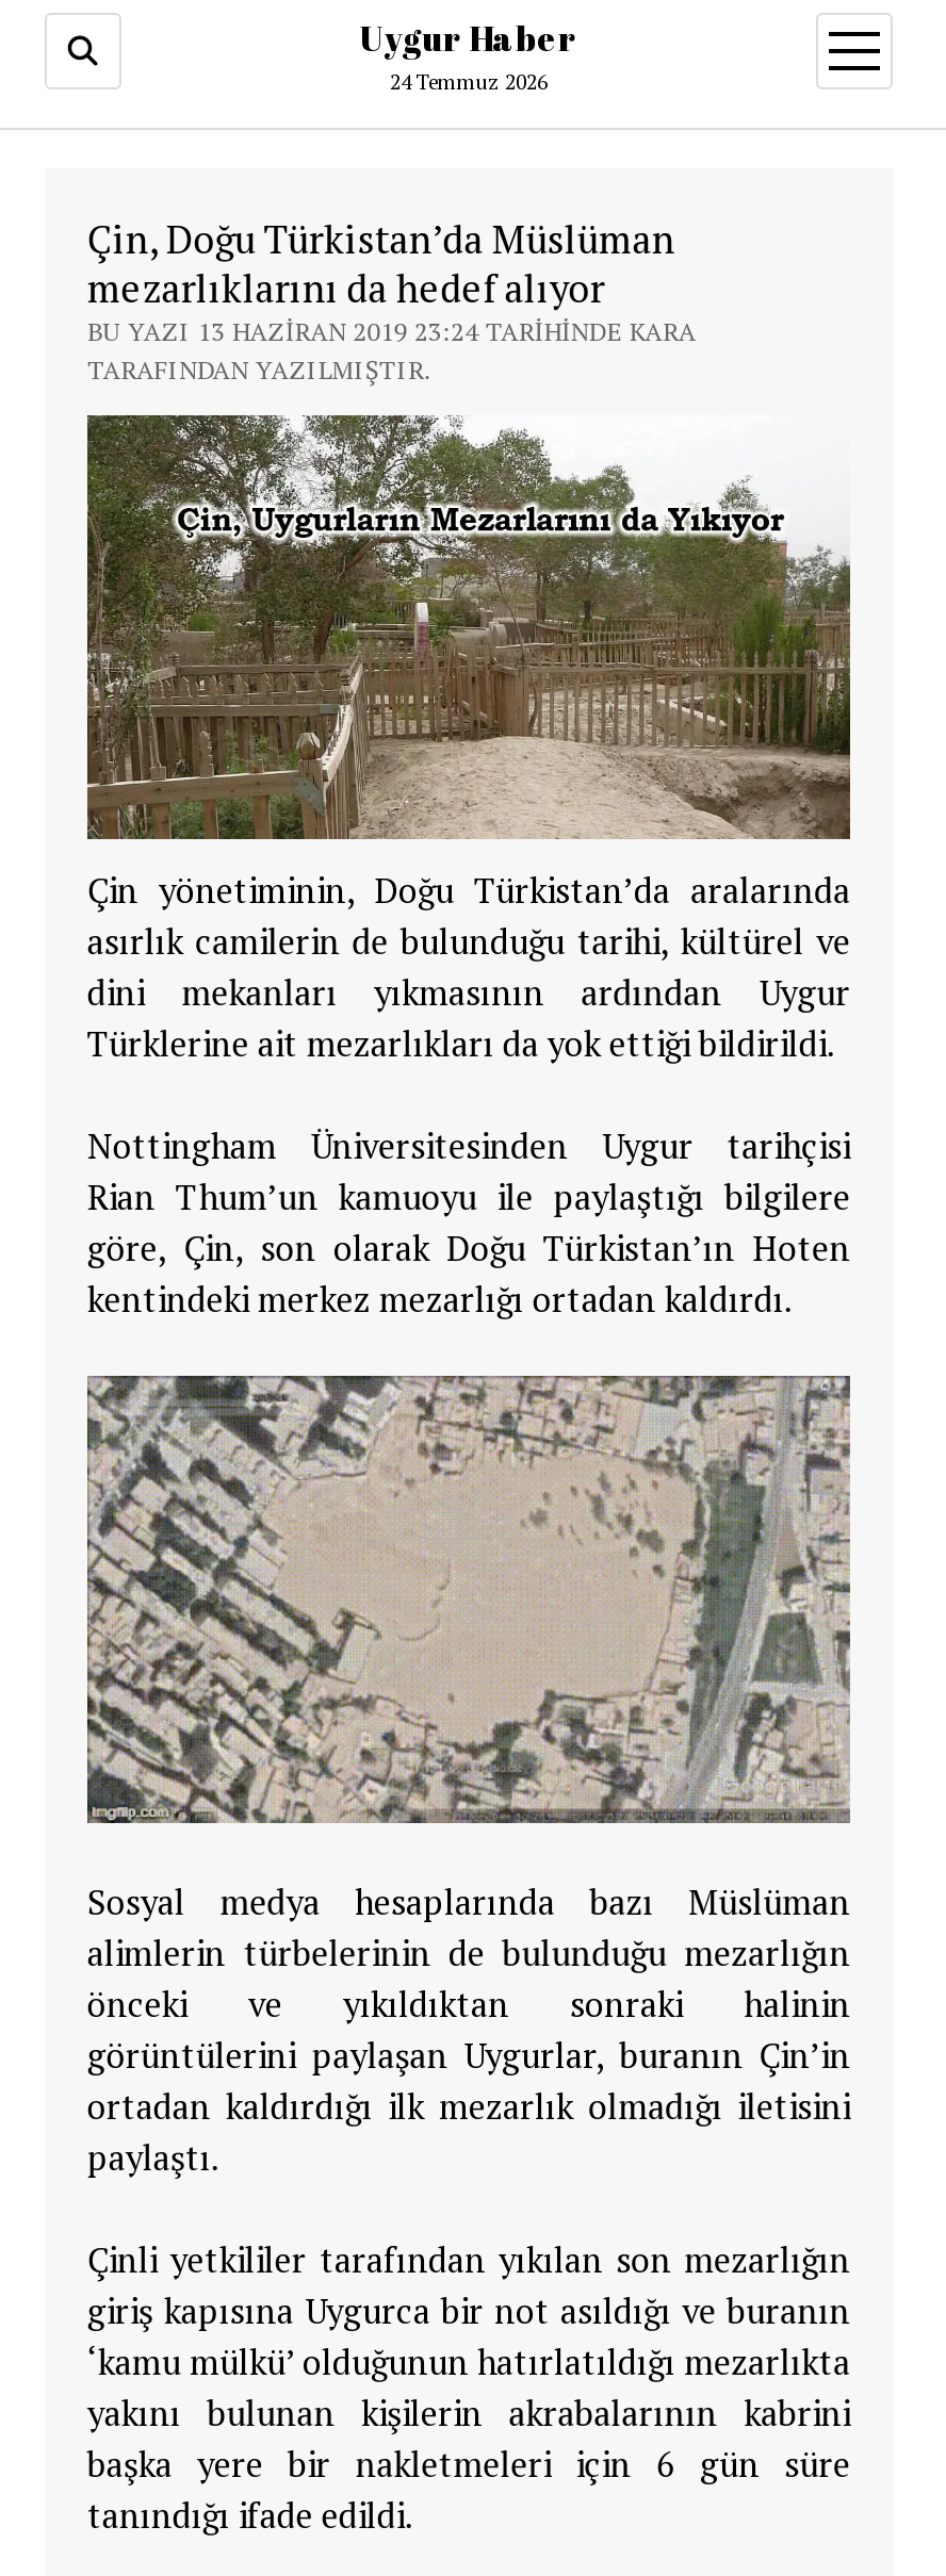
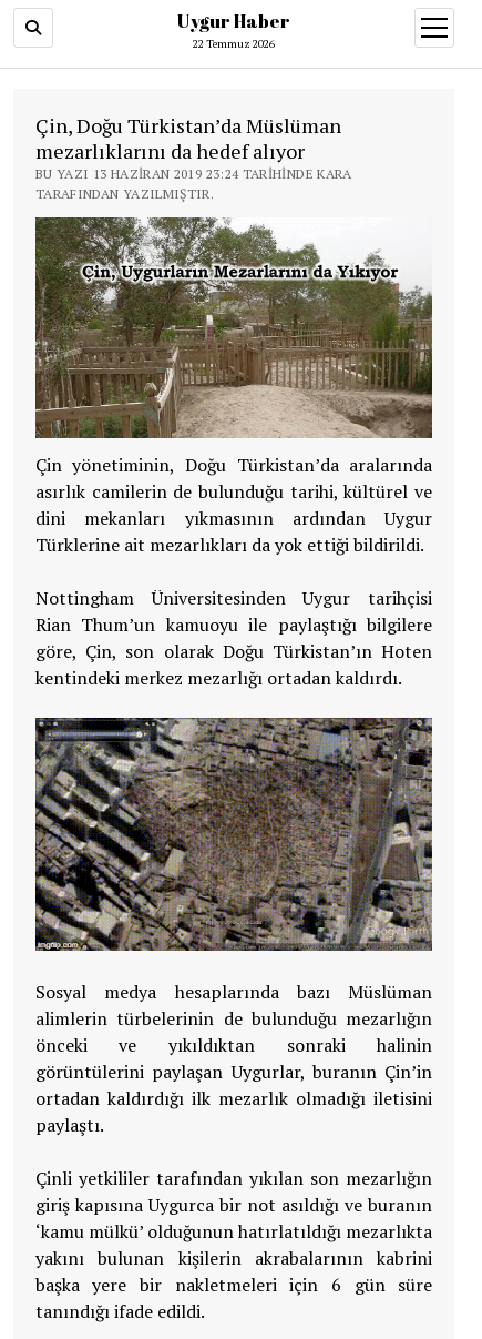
- 24 Temmuz 2026
+ 22 Temmuz 2026

- [image]
+ [image]
